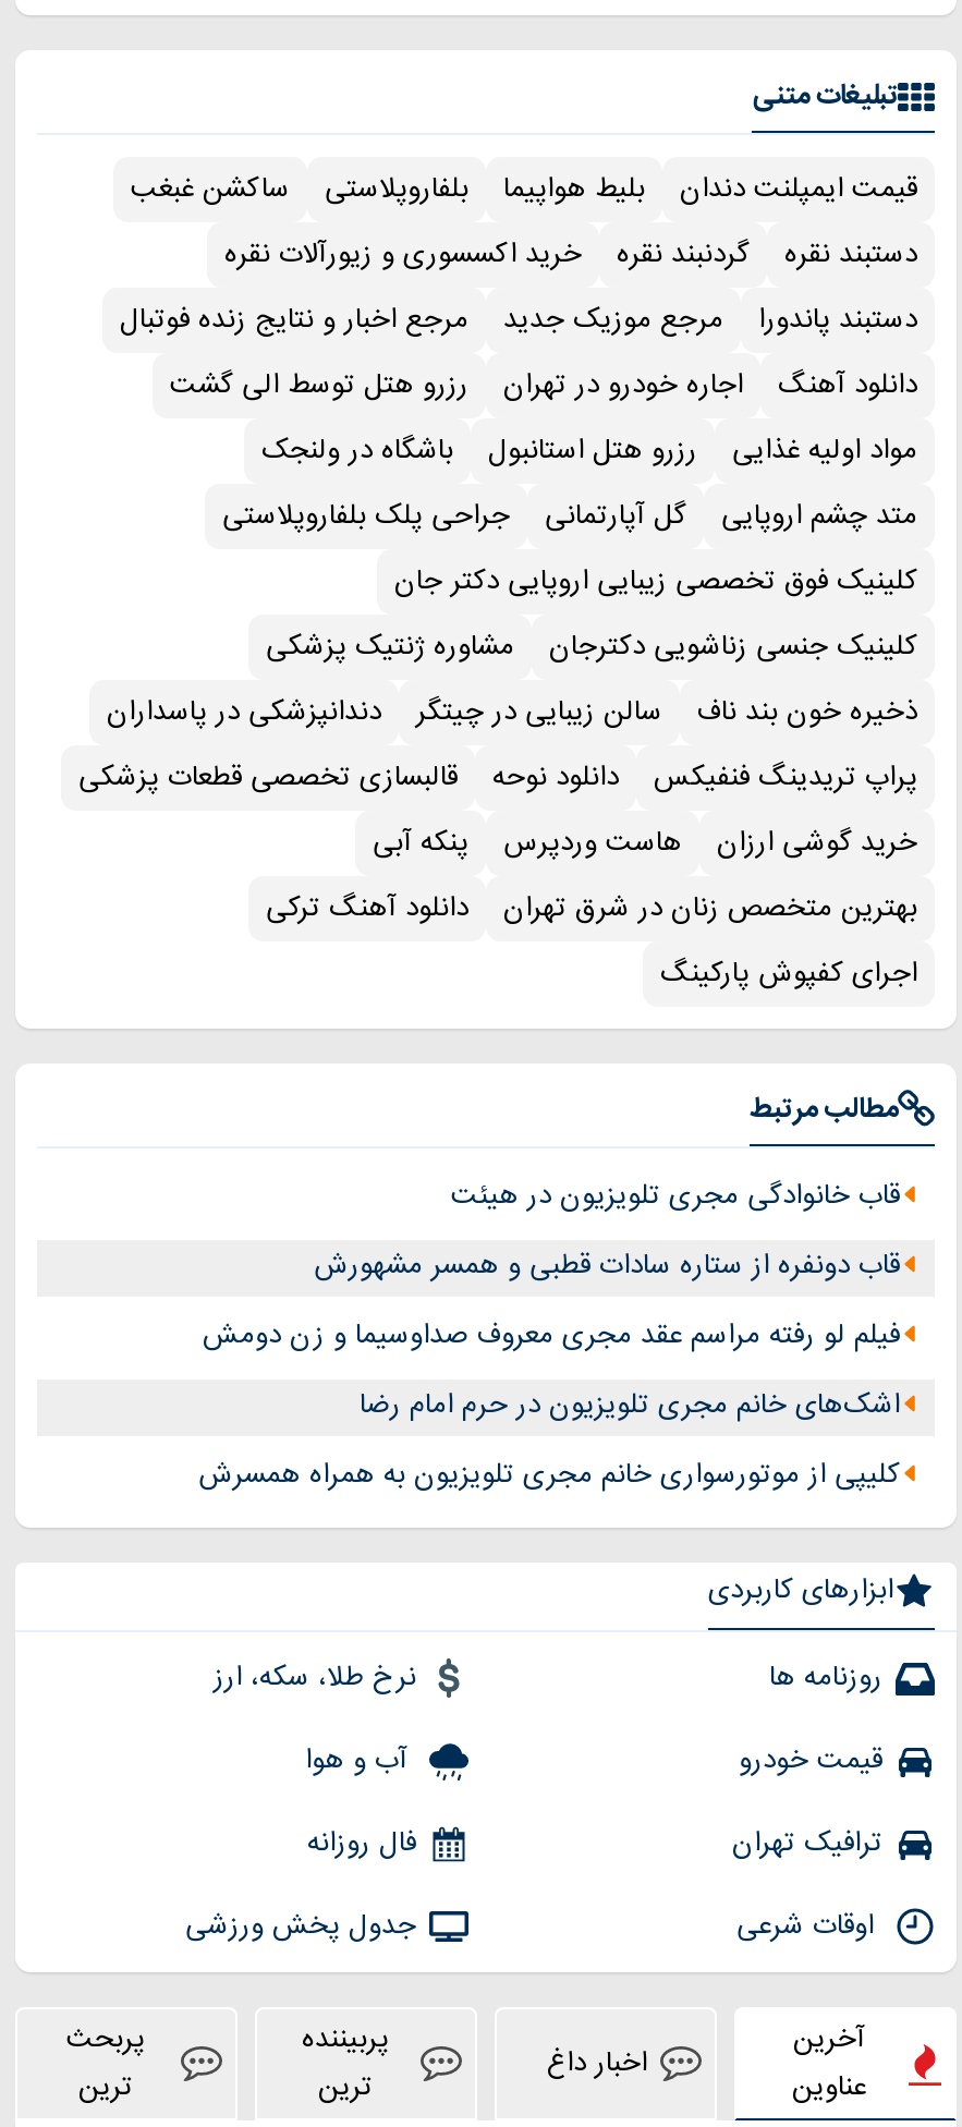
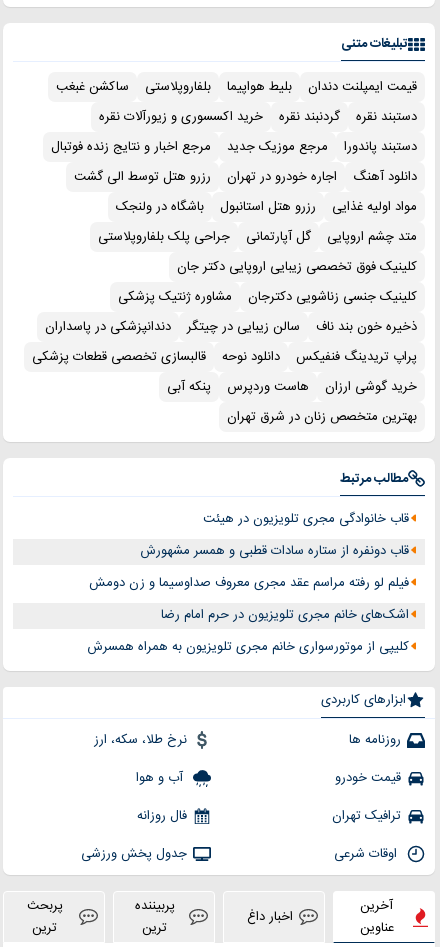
- دانلود آهنگ ترکی
- اجرای کفپوش پارکینگ
